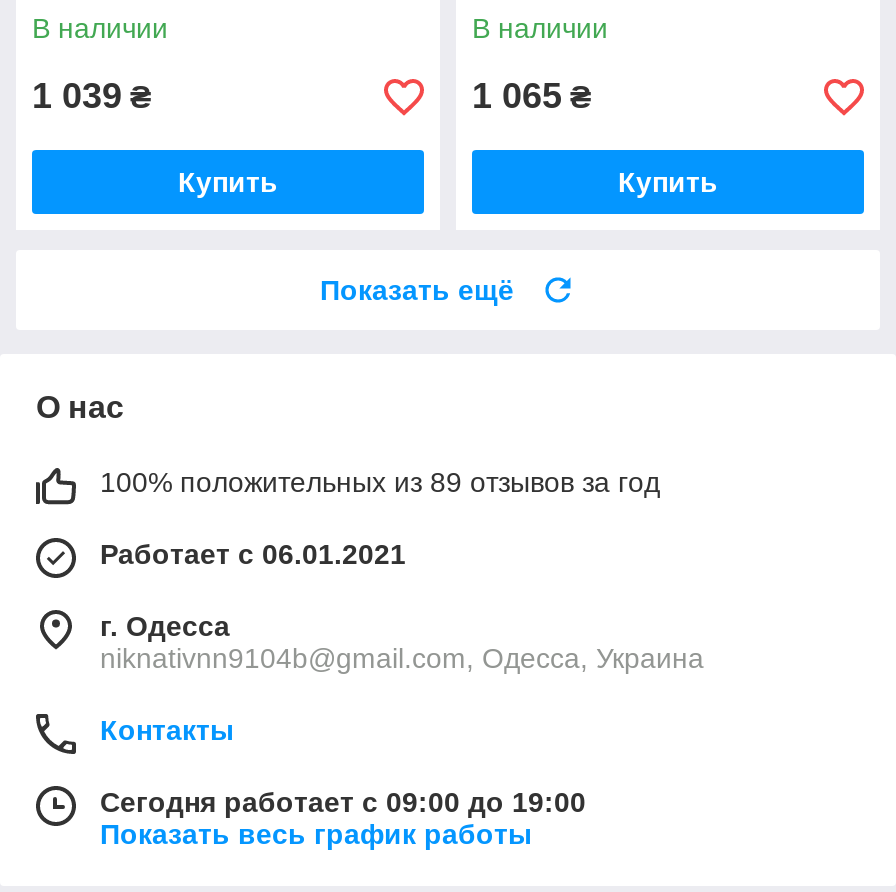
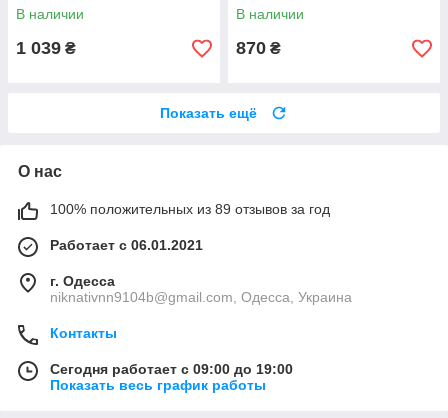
- 1 065 ₴
- Купить
+ 870 ₴

- Купить
